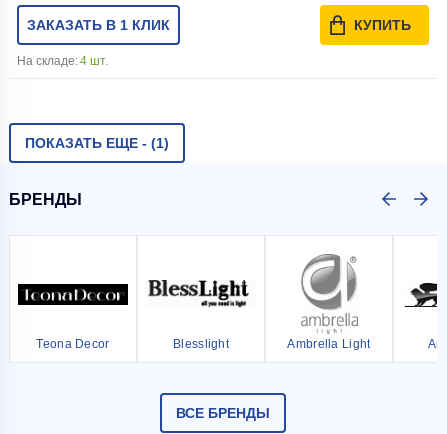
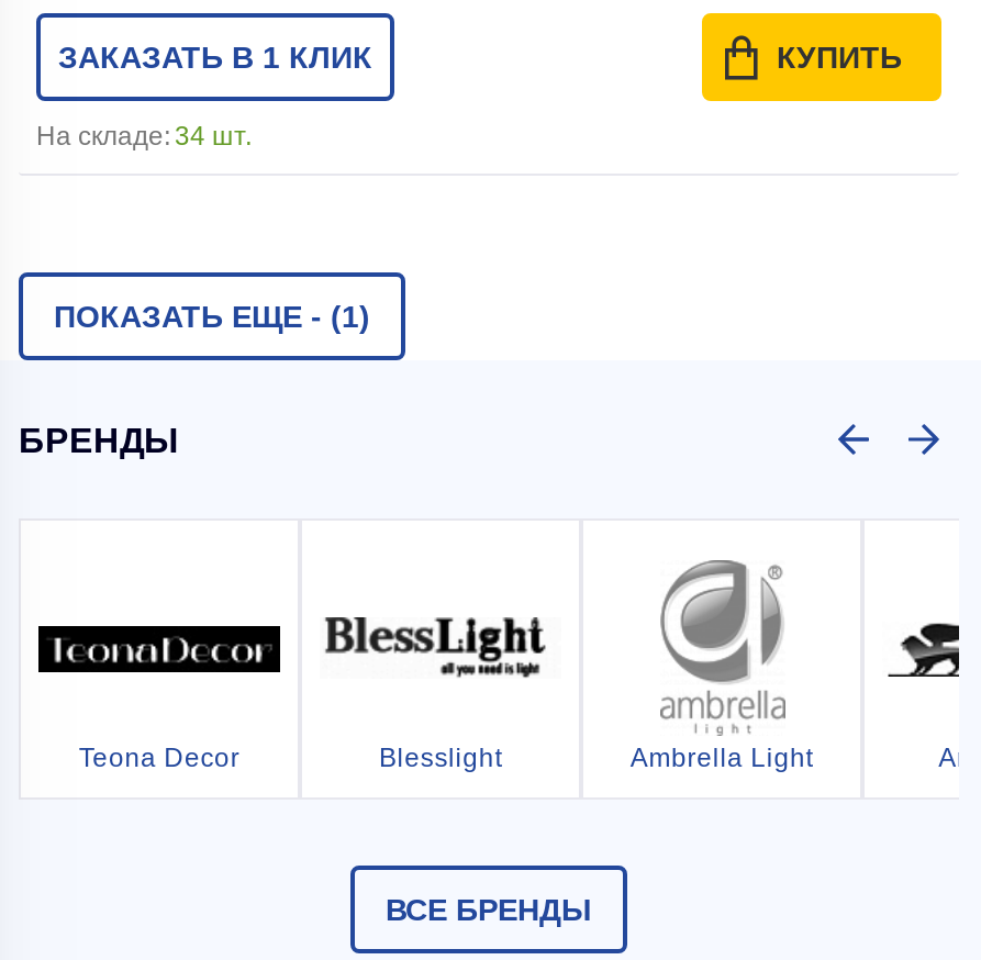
- На складе: 4 шт.
+ На складе: 34 шт.
